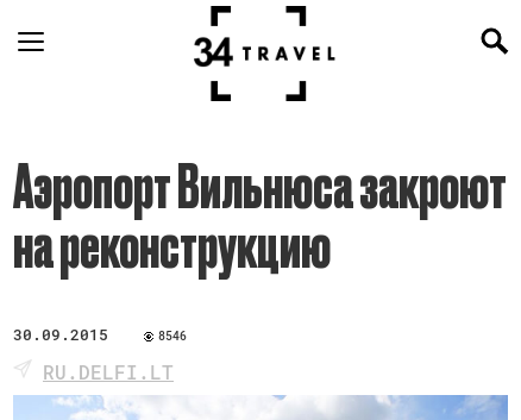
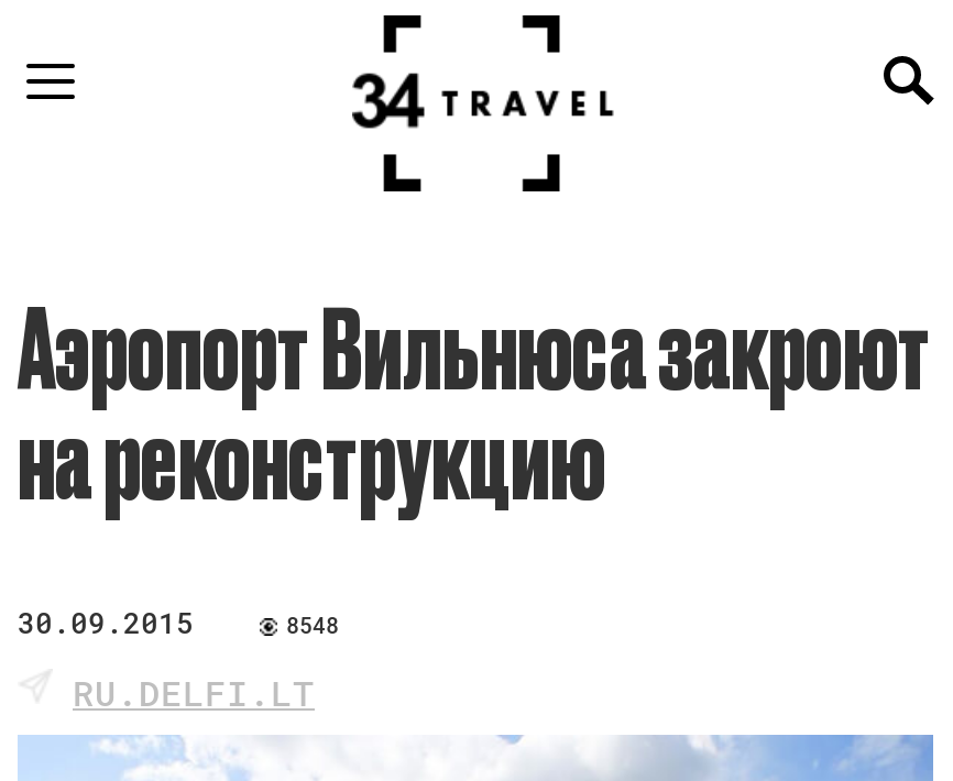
- 8546
+ 8548
